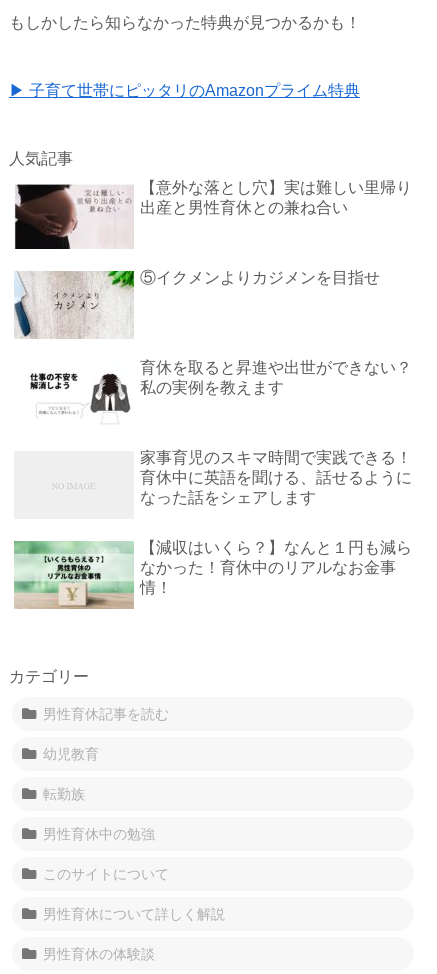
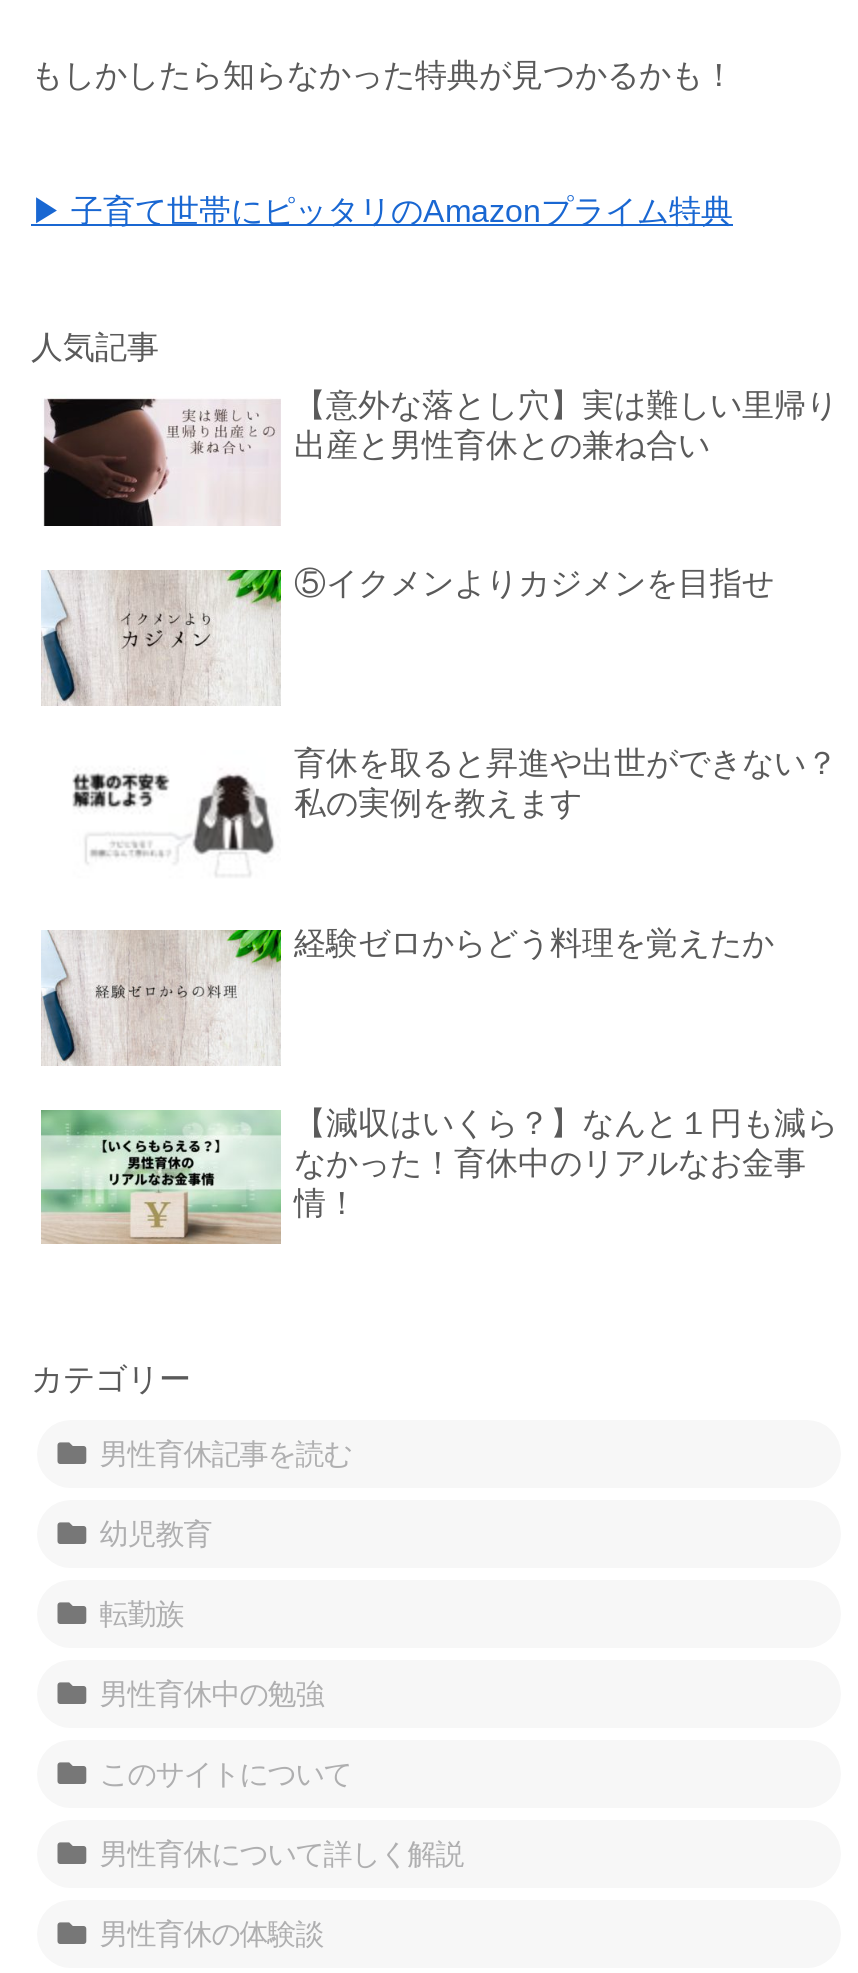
+ [image]

- 家事育児のスキマ時間で実践できる！
- 育休中に英語を聞ける、話せるように
- なった話をシェアします
+ 経験ゼロからどう料理を覚えたか
